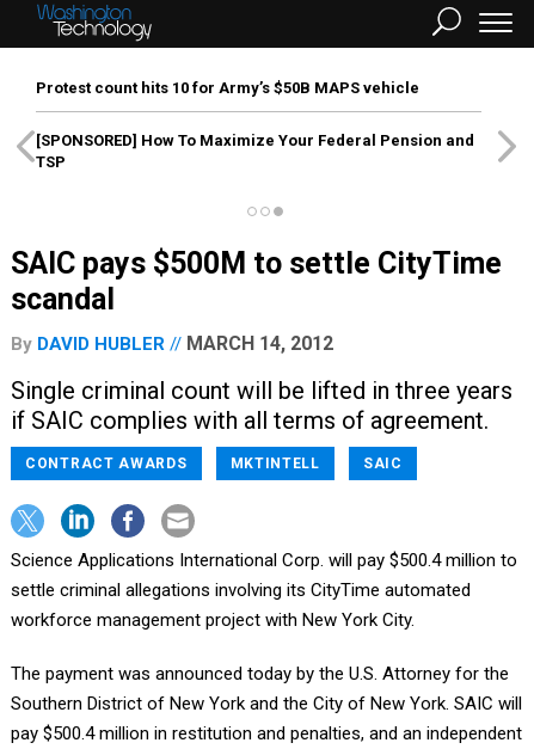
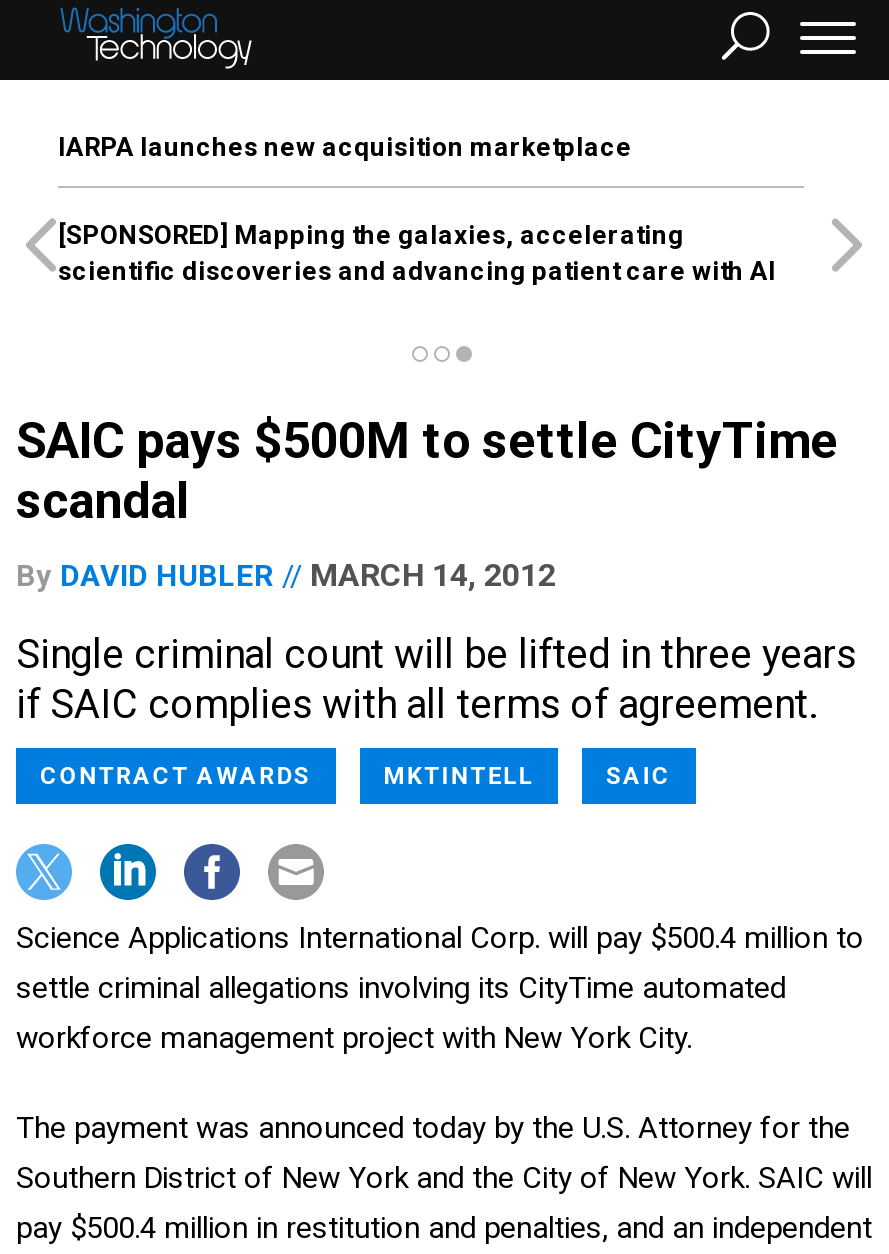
- Protest count hits 10 for Army’s $50B MAPS vehicle
+ IARPA launches new acquisition marketplace

- [SPONSORED] How To Maximize Your Federal Pension and
- TSP
+ [SPONSORED] Mapping the galaxies, accelerating
+ scientific discoveries and advancing patient care with AI
